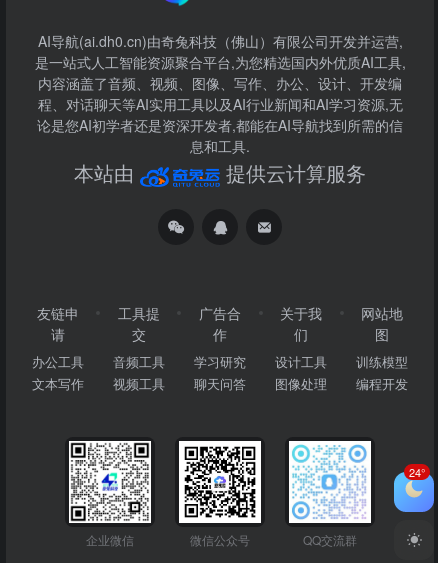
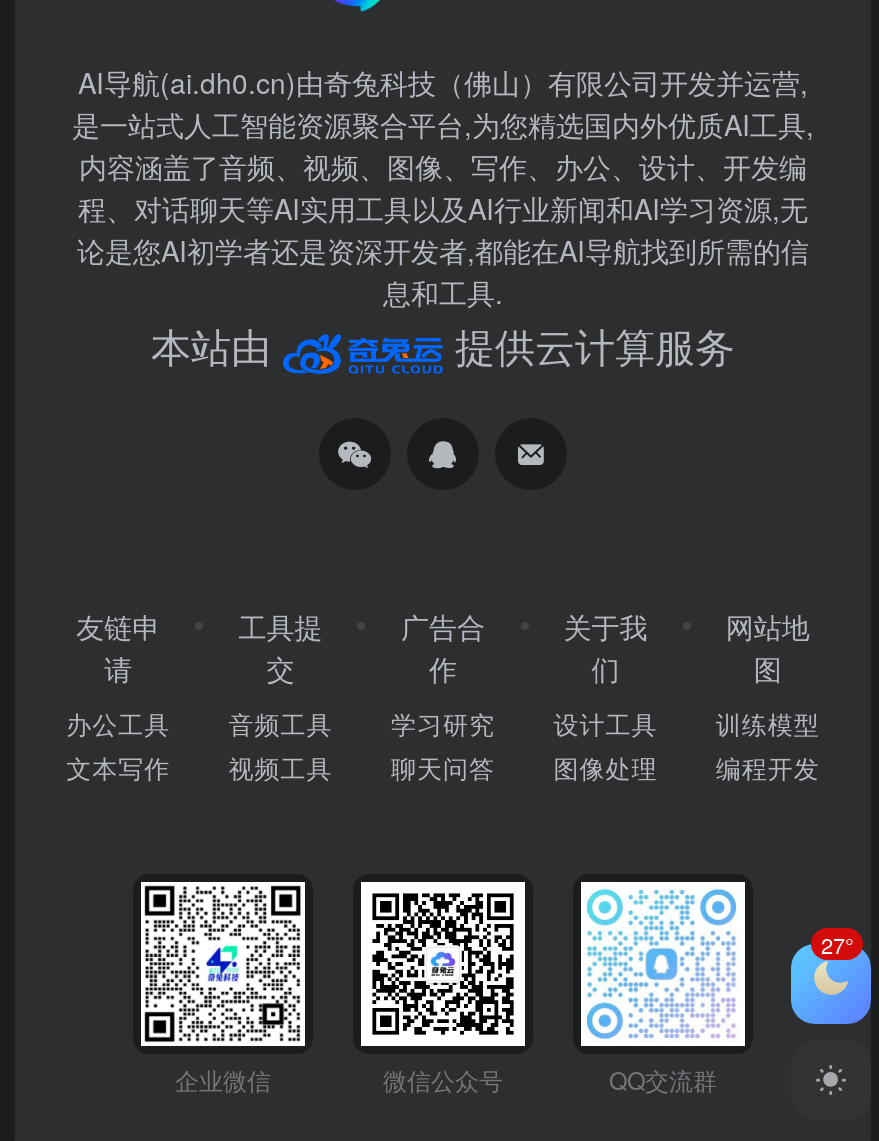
- 24°
+ 27°
